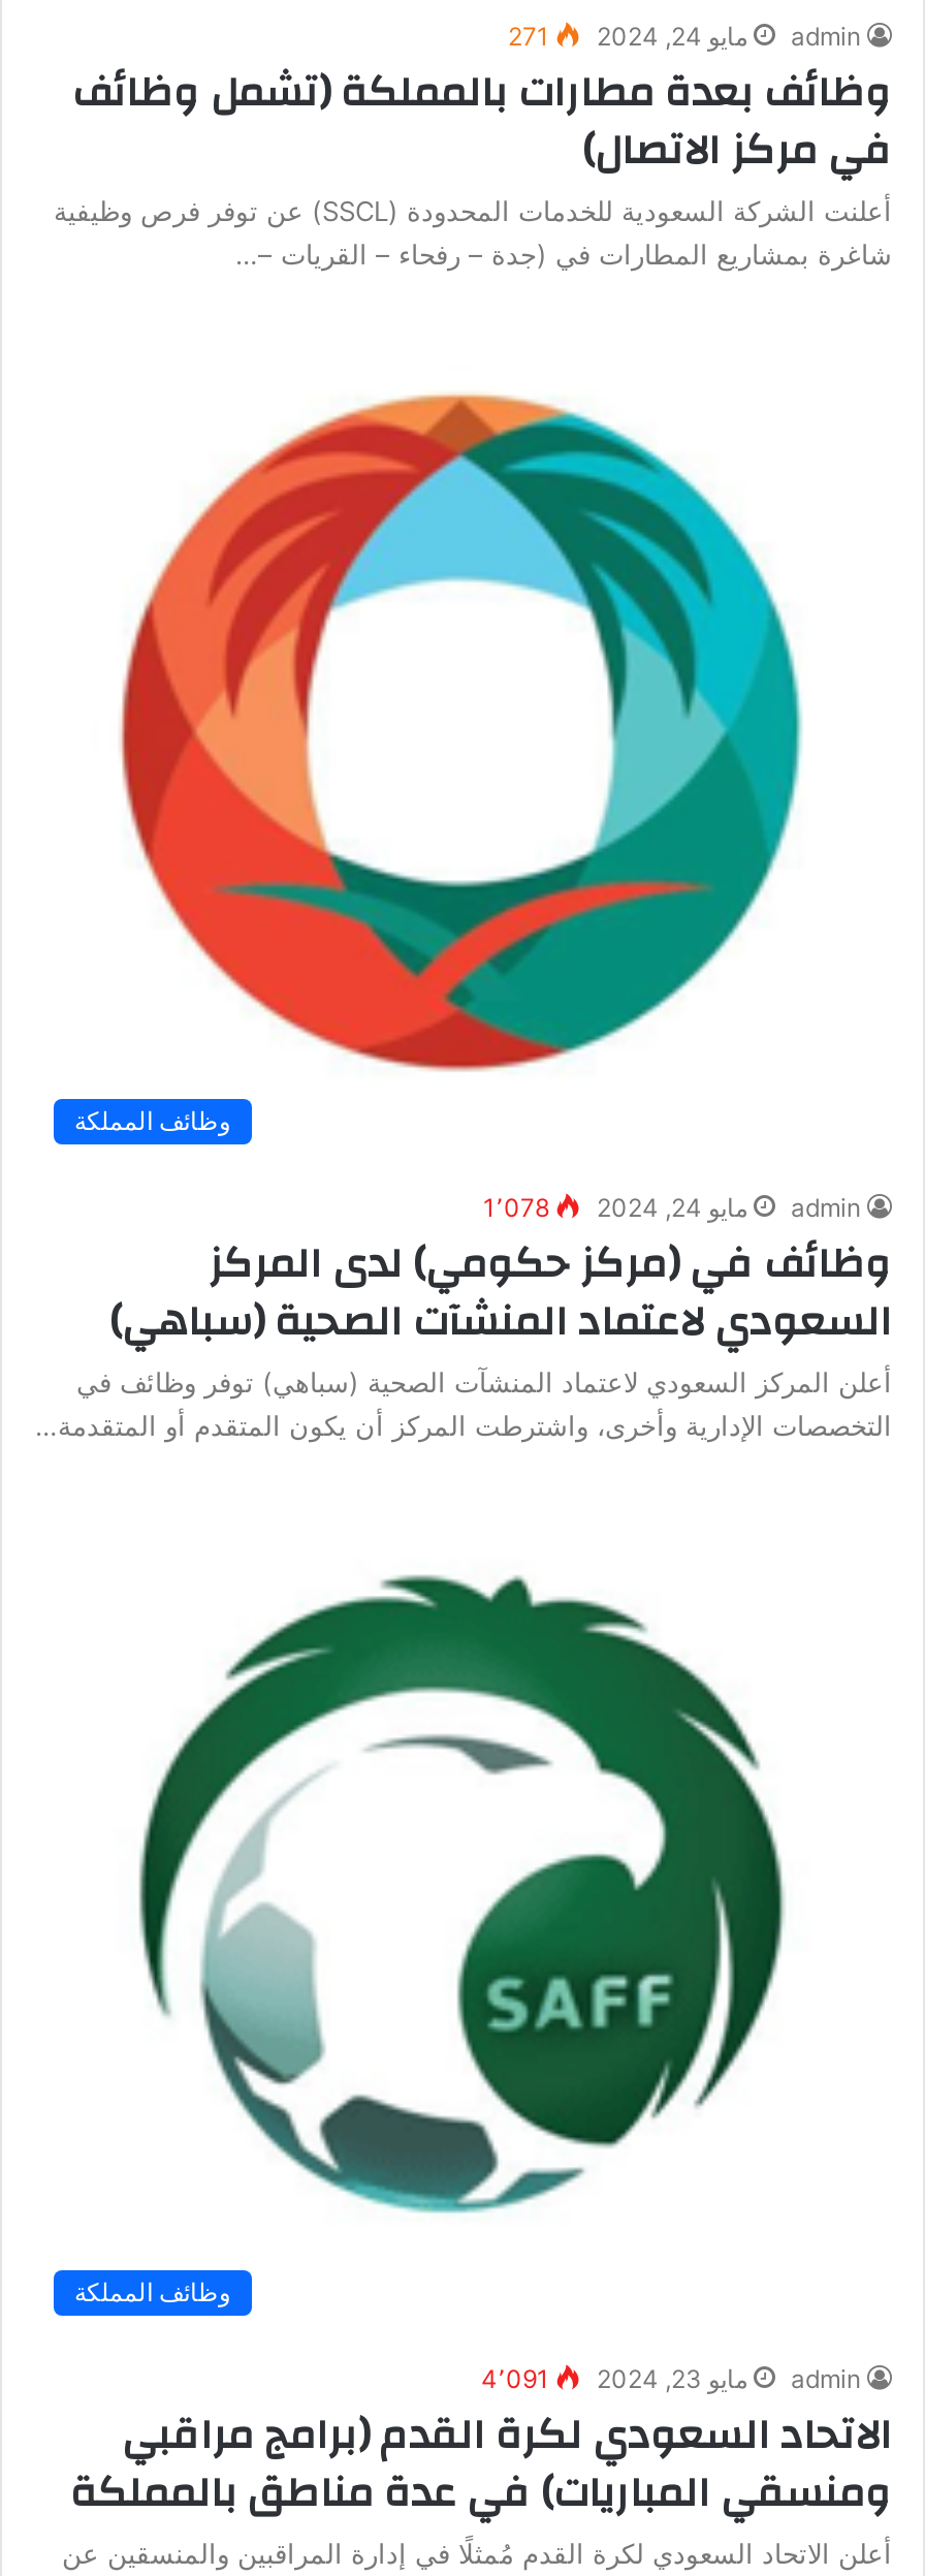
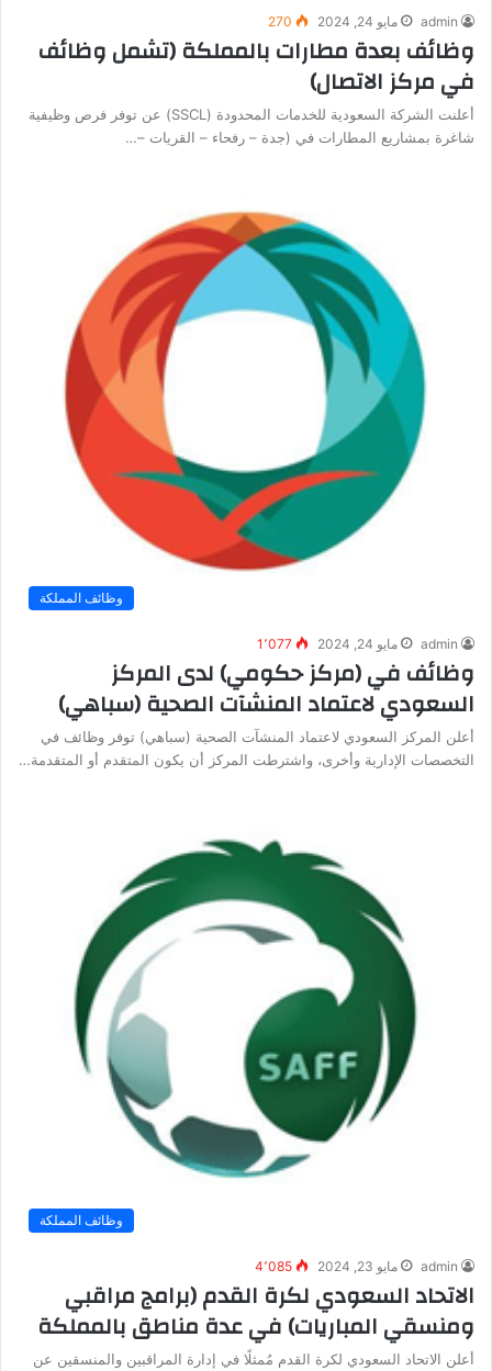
- 271
+ 270

- 1٬078
+ 1٬077

- 4٬091
+ 4٬085
